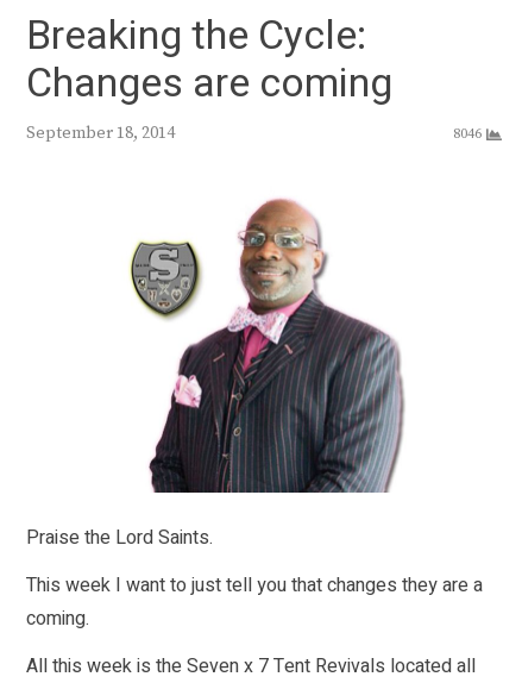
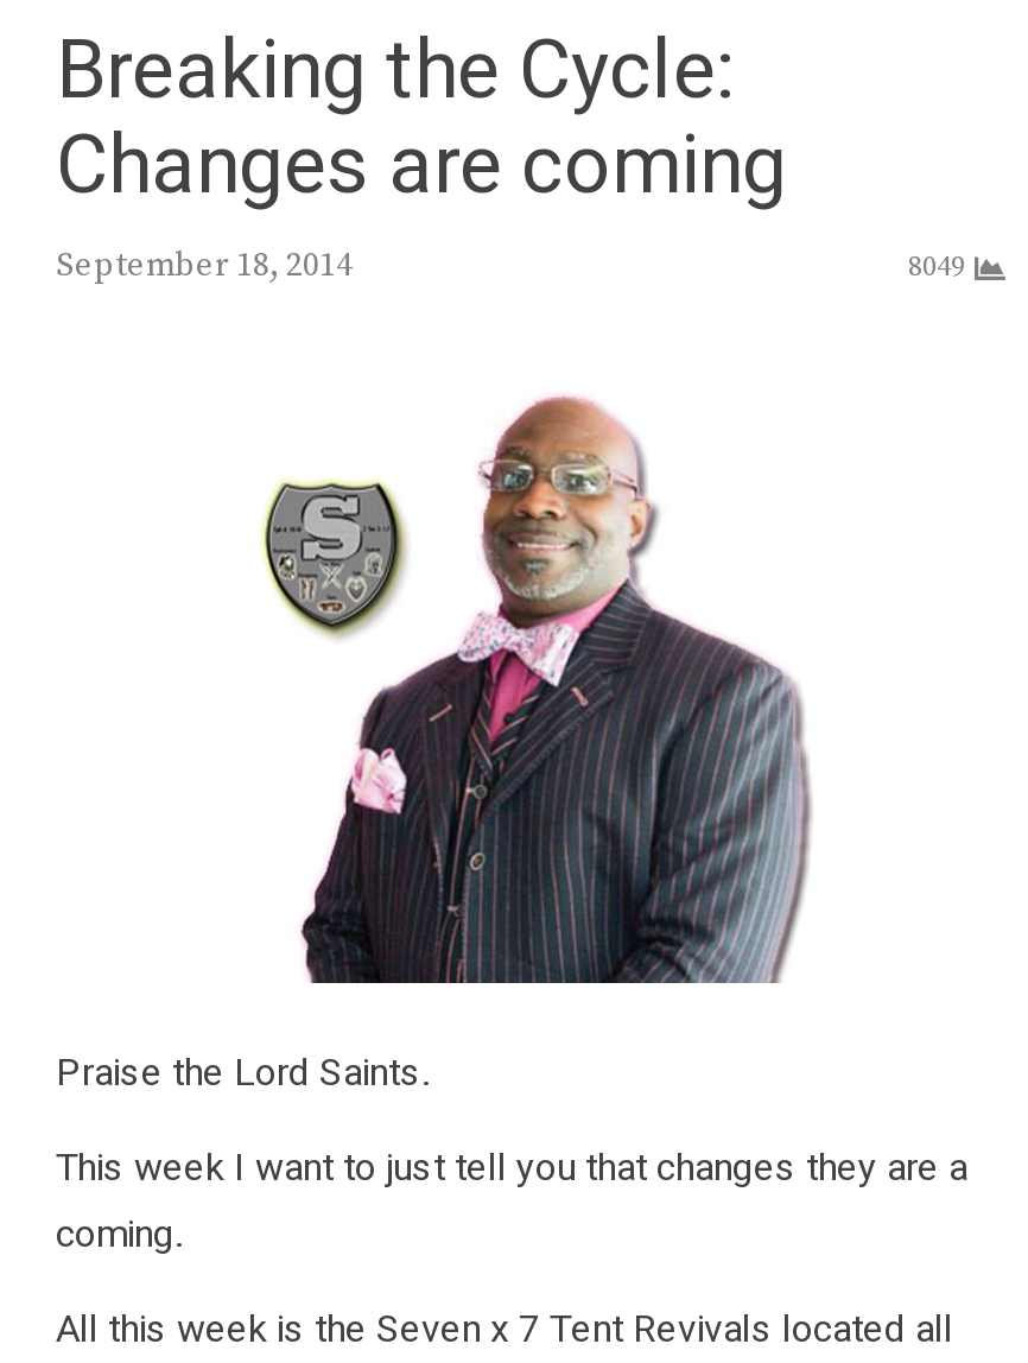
- 8046
+ 8049
